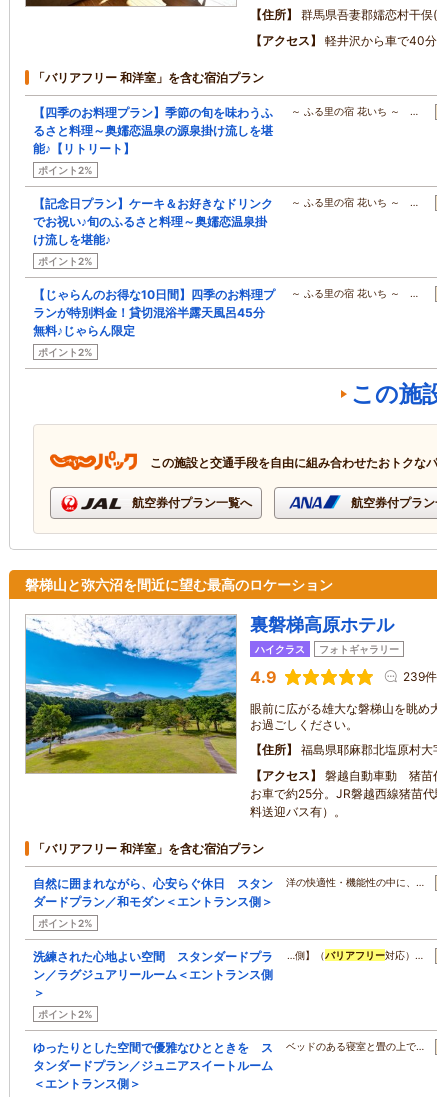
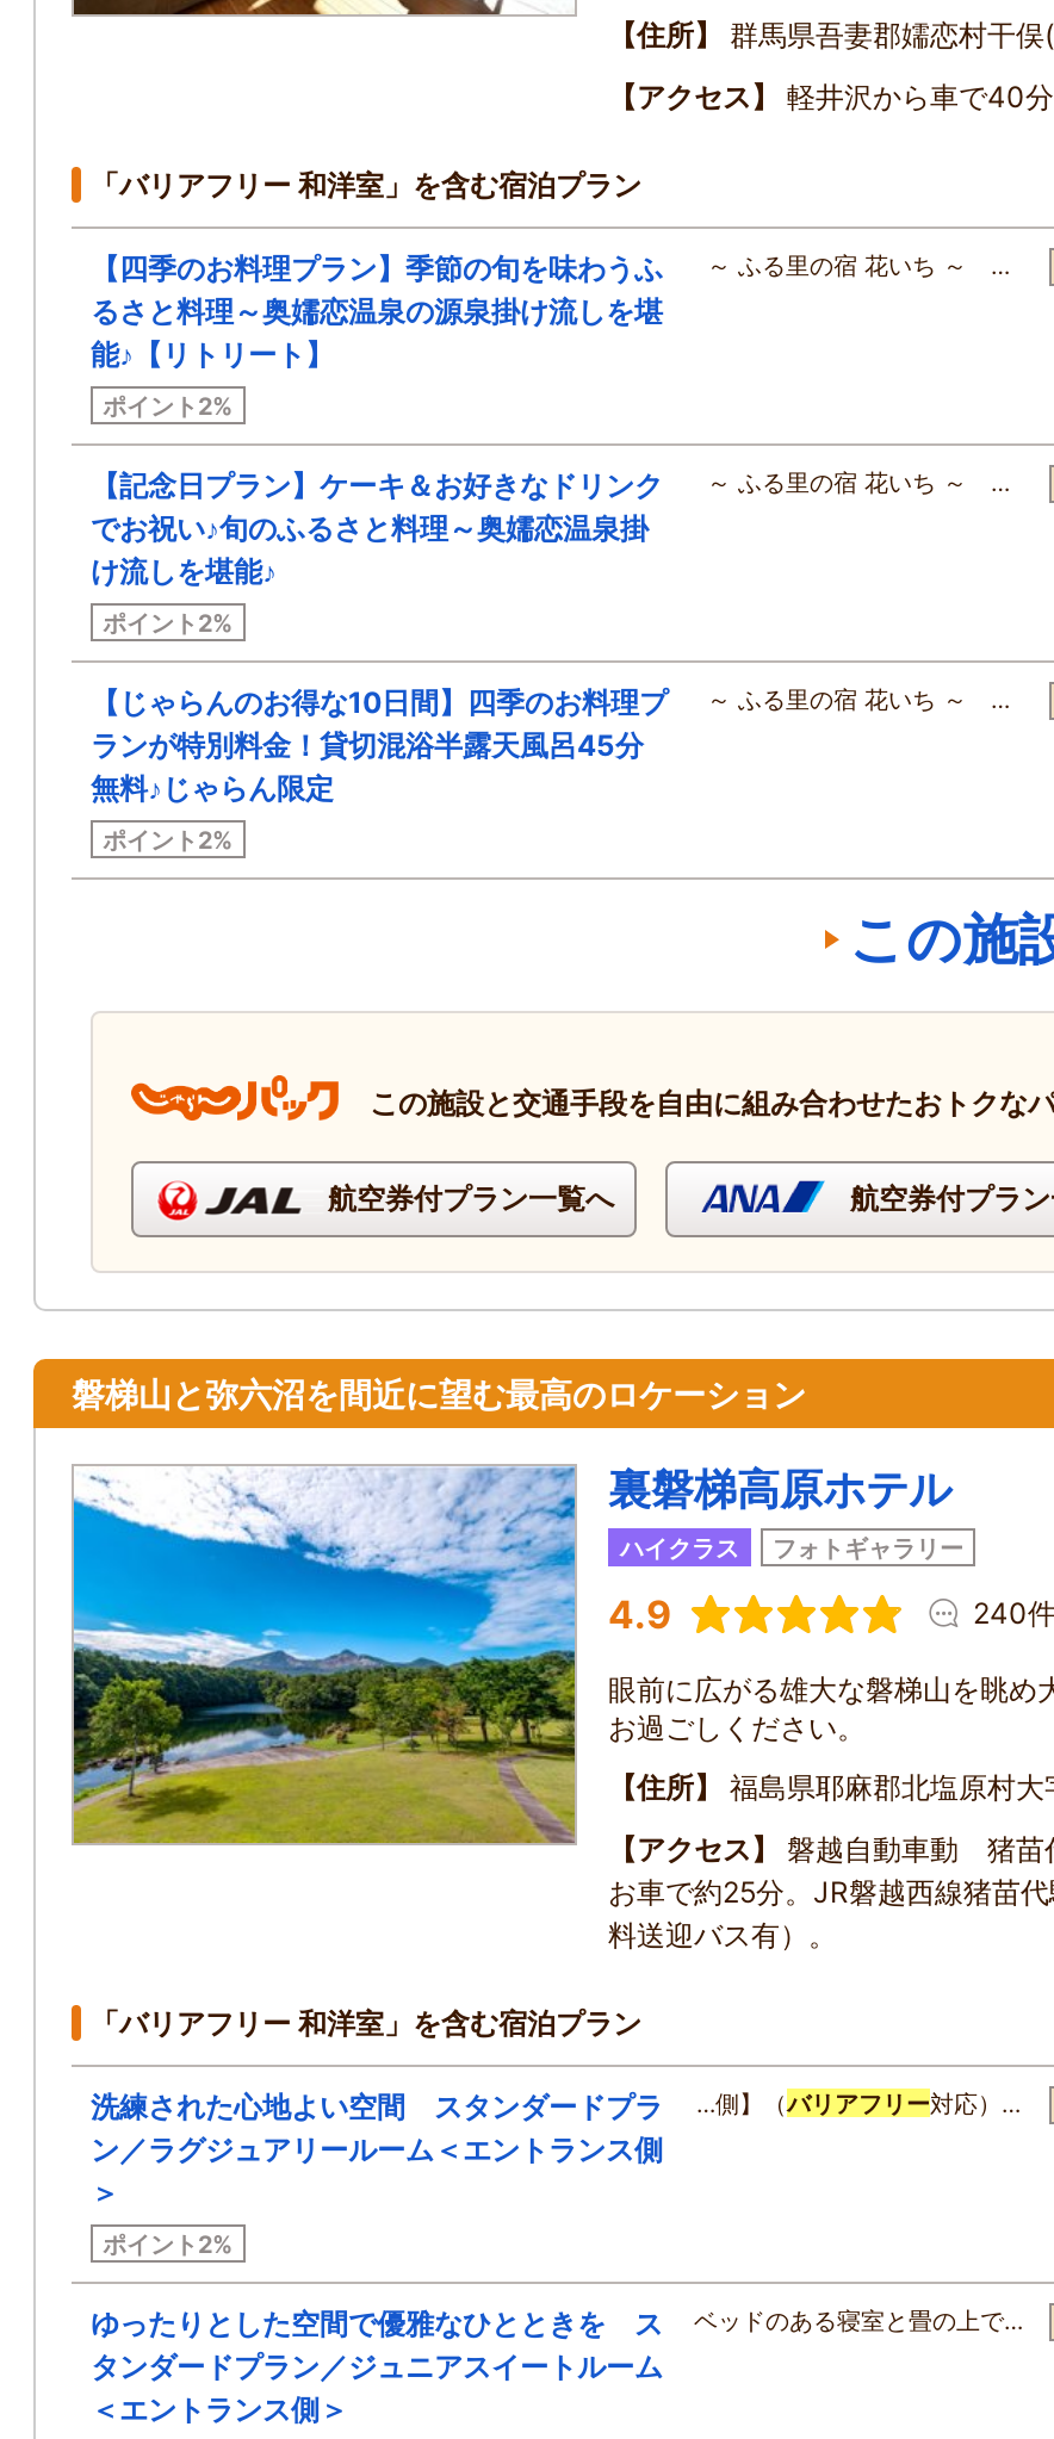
- 239件
+ 240件

- 自然に囲まれながら、心安らぐ休日 スタン
- ダードプラン／和モダン＜エントランス側＞
- ポイント2%

- 洋の快適性・機能性の中に、…
